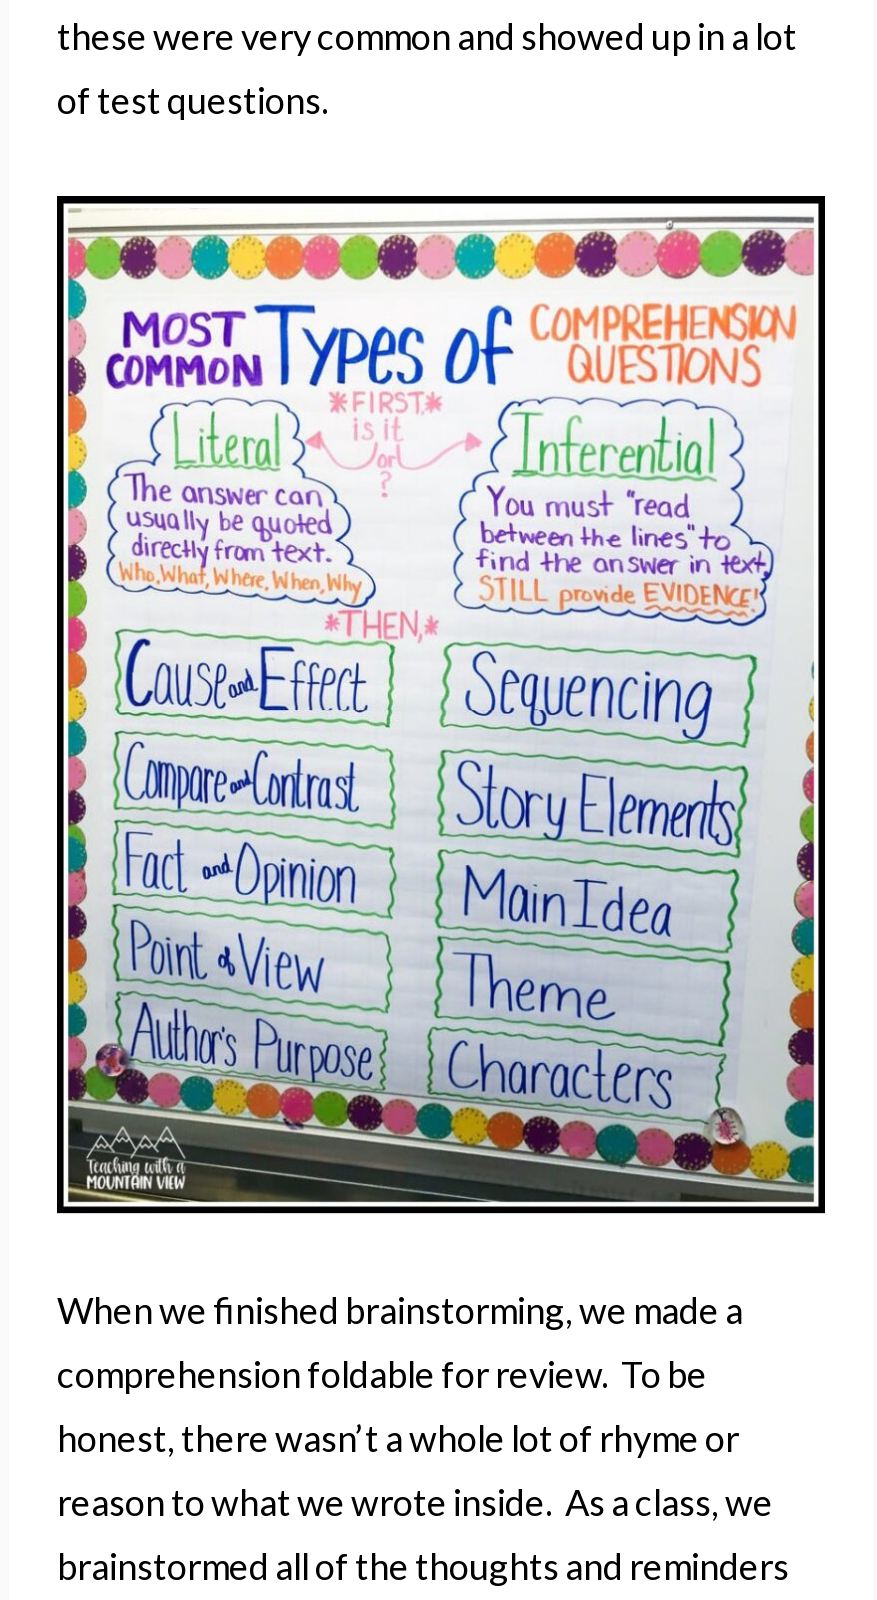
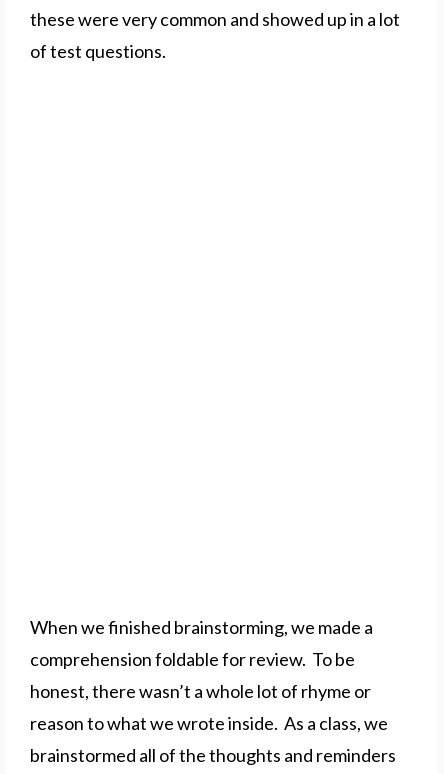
- [image]
